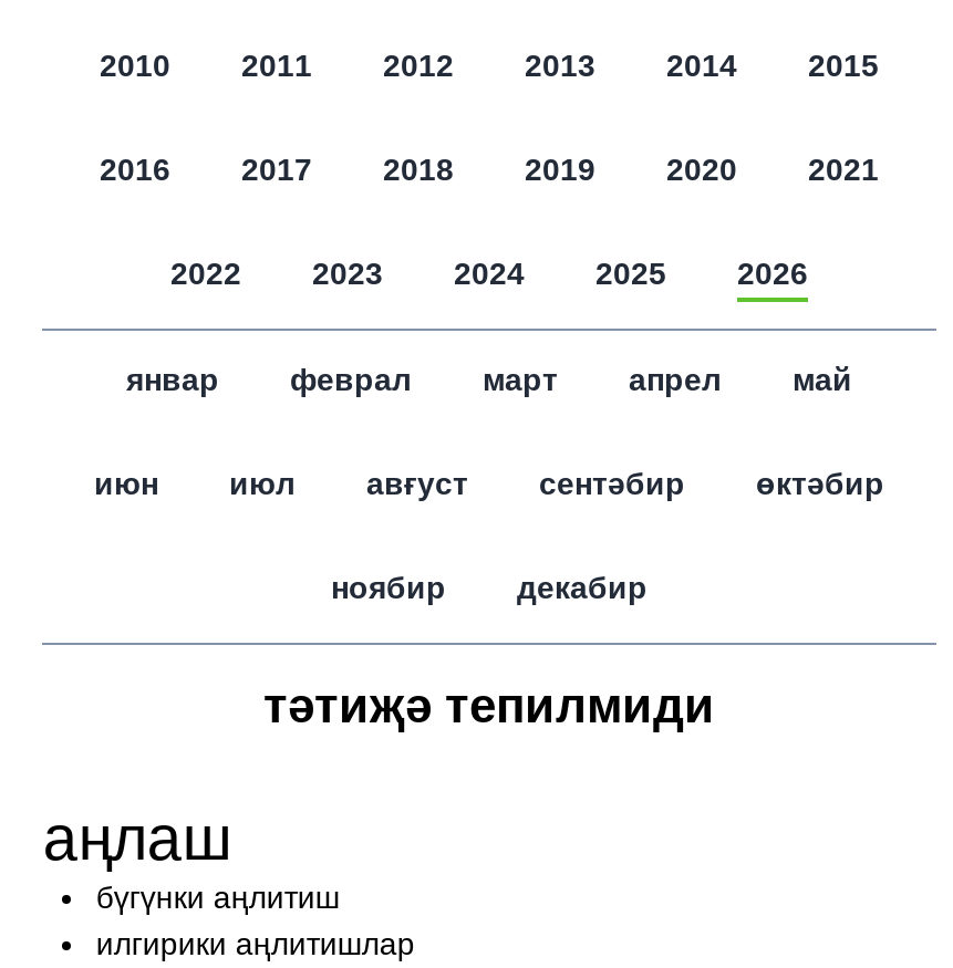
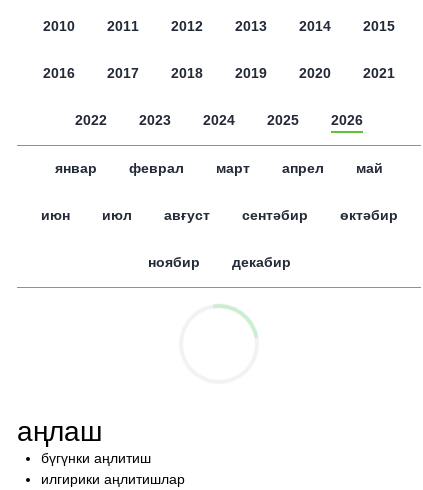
- тәтиҗә тепилмиди
